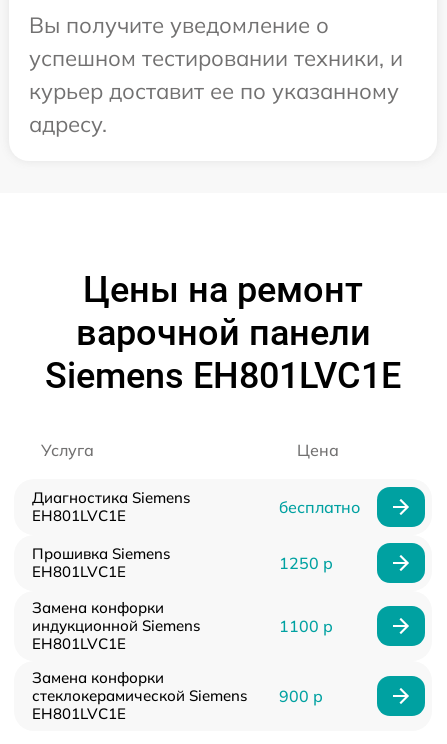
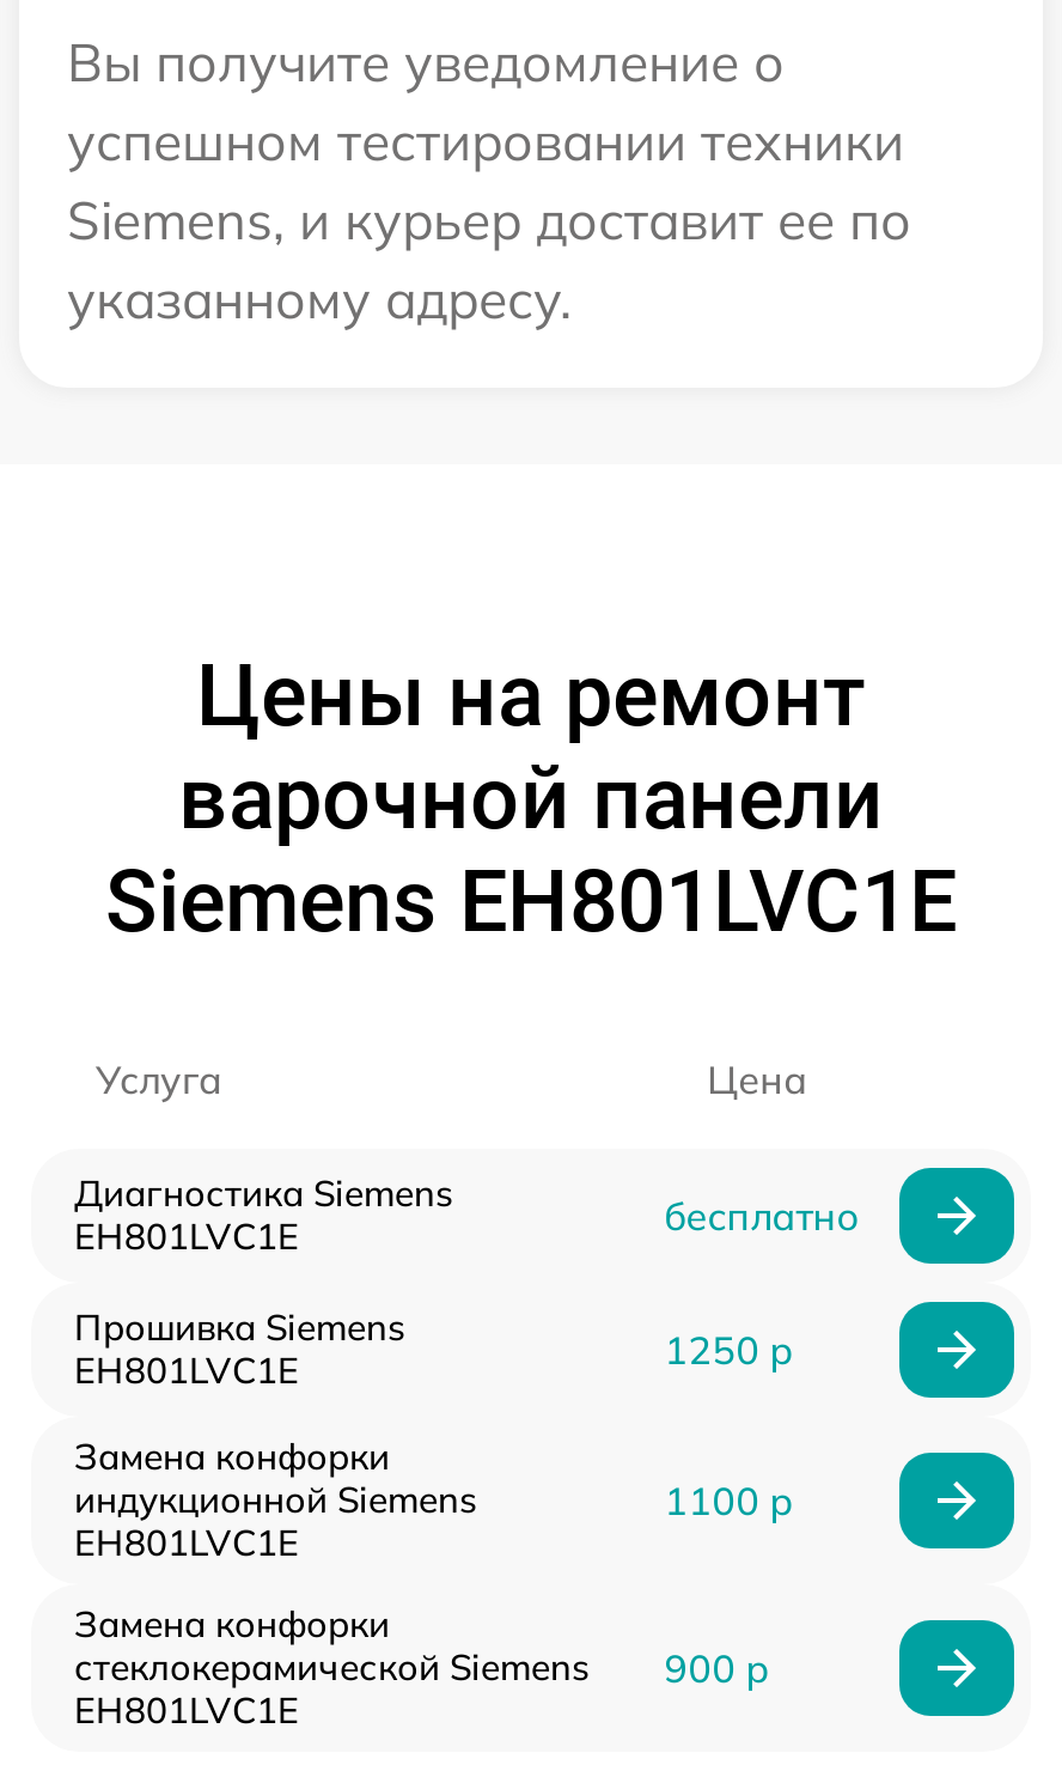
- успешном тестировании техники, и
- курьер доставит ее по указанному
- адресу.
+ успешном тестировании техники
+ Siemens, и курьер доставит ее по
+ указанному адресу.
